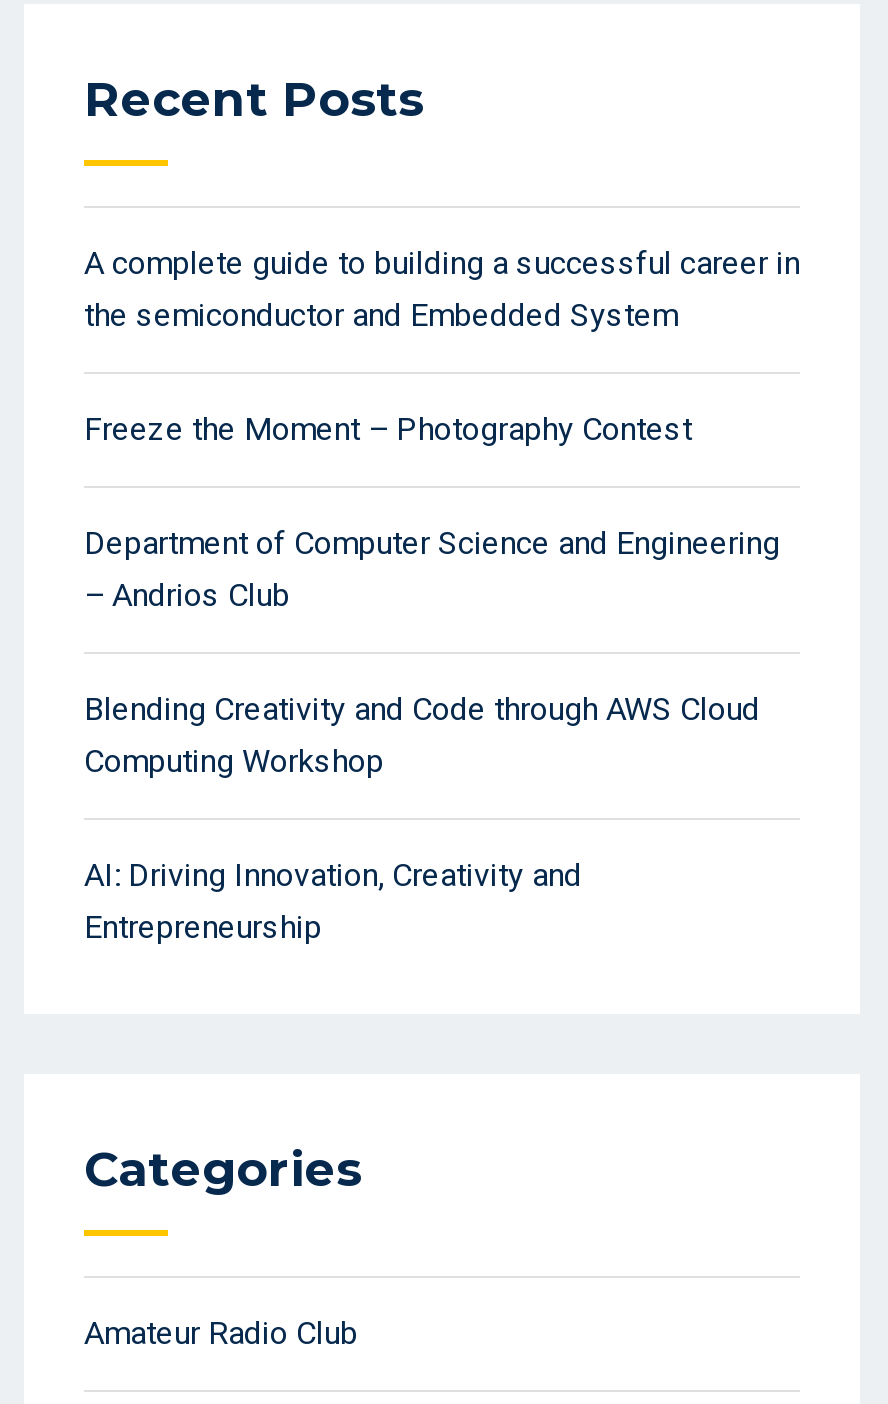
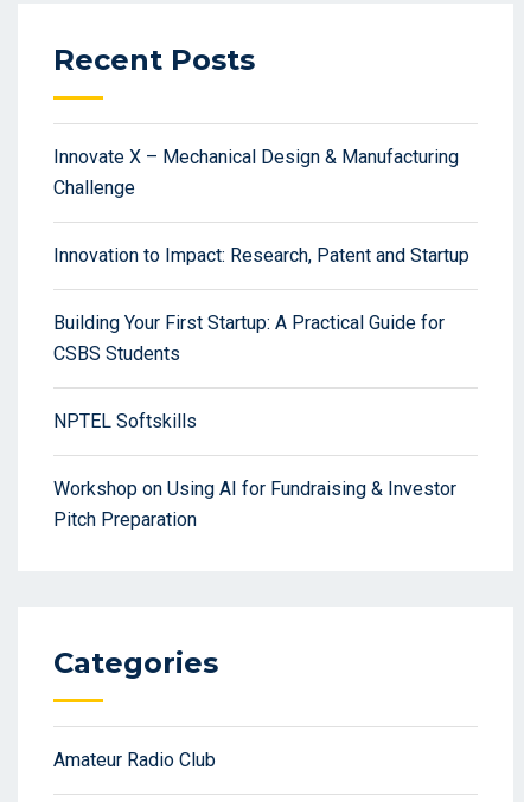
- A complete guide to building a successful career in
- the semiconductor and Embedded System
+ Innovate X – Mechanical Design & Manufacturing
+ Challenge

- Freeze the Moment – Photography Contest
+ Innovation to Impact: Research, Patent and Startup

- Department of Computer Science and Engineering
- – Andrios Club
+ Building Your First Startup: A Practical Guide for
+ CSBS Students

- Blending Creativity and Code through AWS Cloud
- Computing Workshop
+ NPTEL Softskills

- AI: Driving Innovation, Creativity and
- Entrepreneurship
+ Workshop on Using AI for Fundraising & Investor
+ Pitch Preparation
